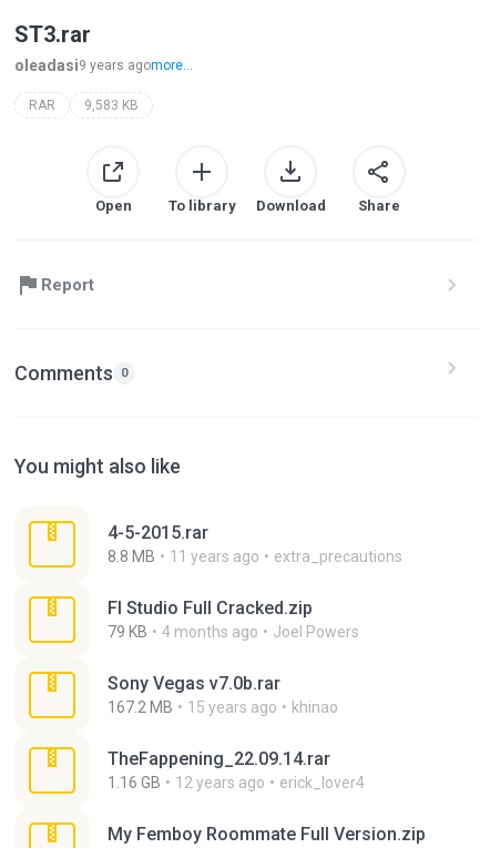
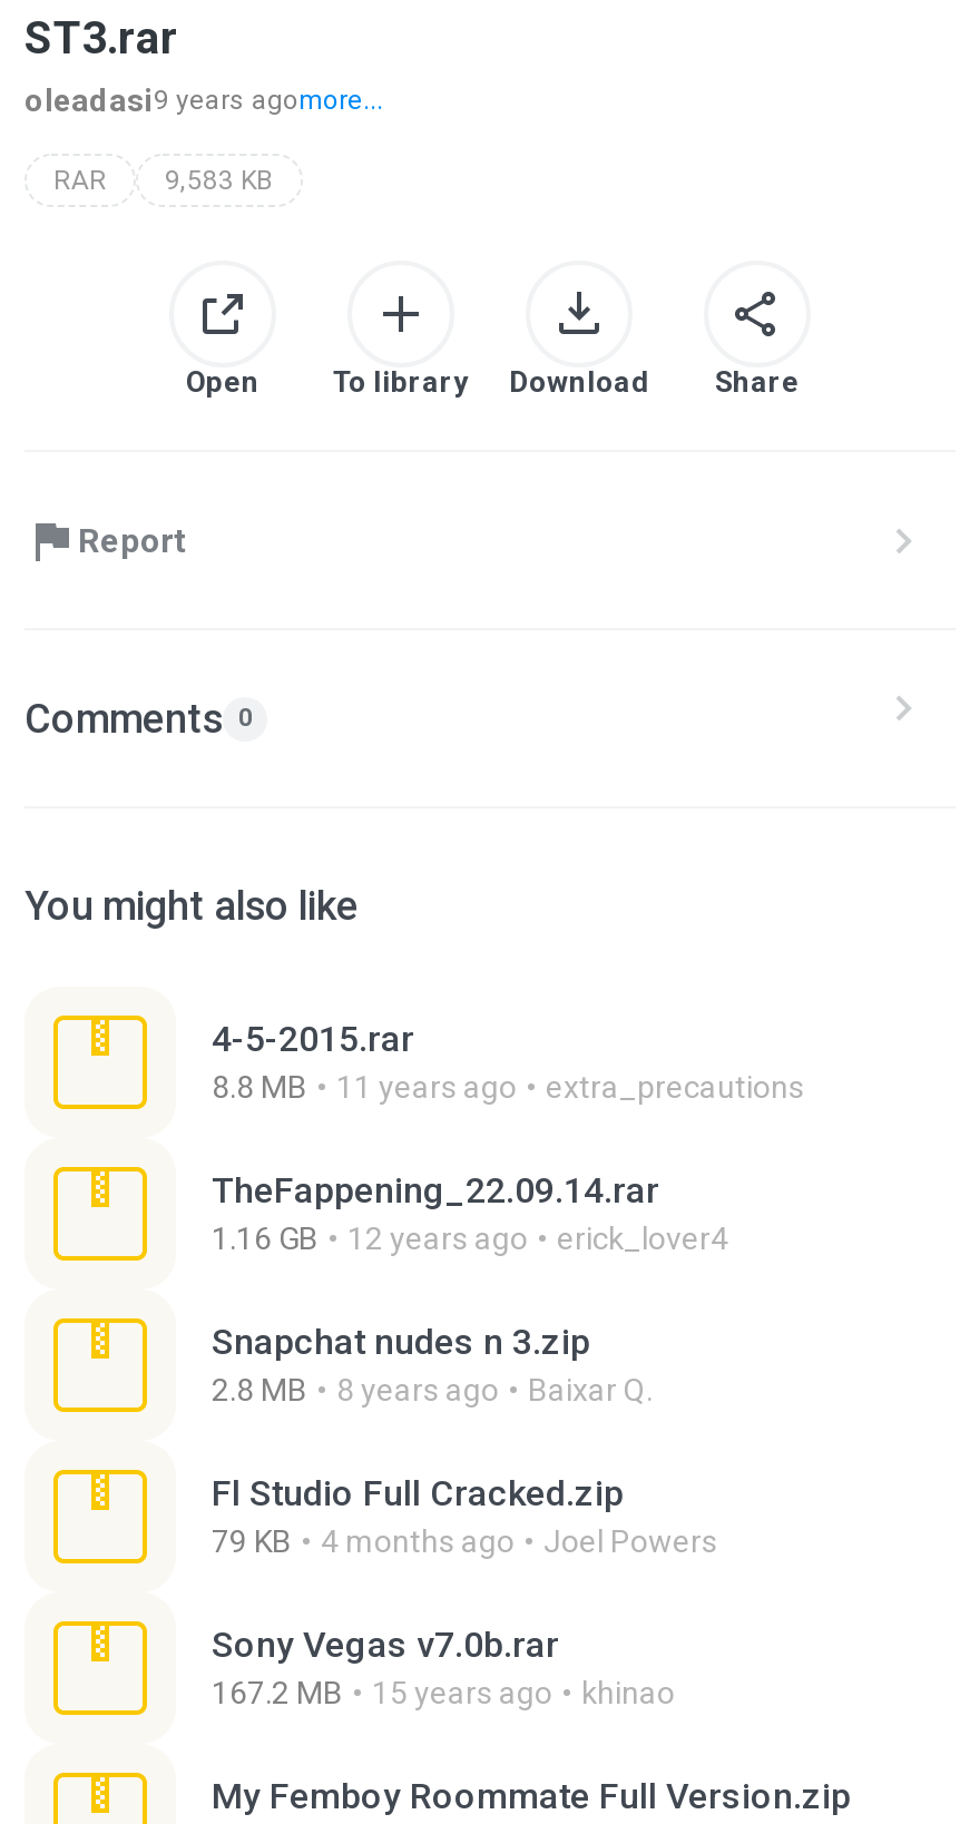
+ Snapchat nudes n 3.zip
+ 2.8 MB
+ 8 years ago
+ Baixar Q.

moved down: Fl Studio Full Cracked.zip | 79 KB | 4 months ago | Joel Powers | Sony Vegas v7.0b.rar | 167.2 MB | 15 years ago | khinao

moved up: TheFappening_22.09.14.rar | 1.16 GB | 12 years ago | erick_lover4
